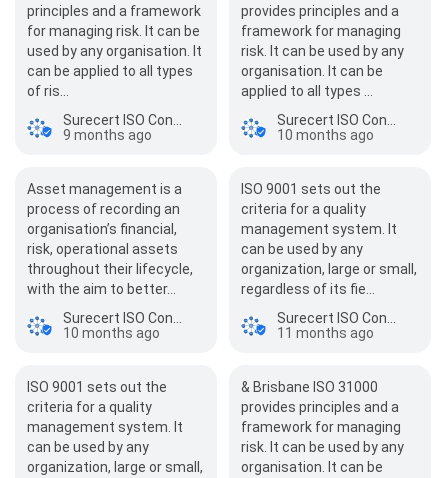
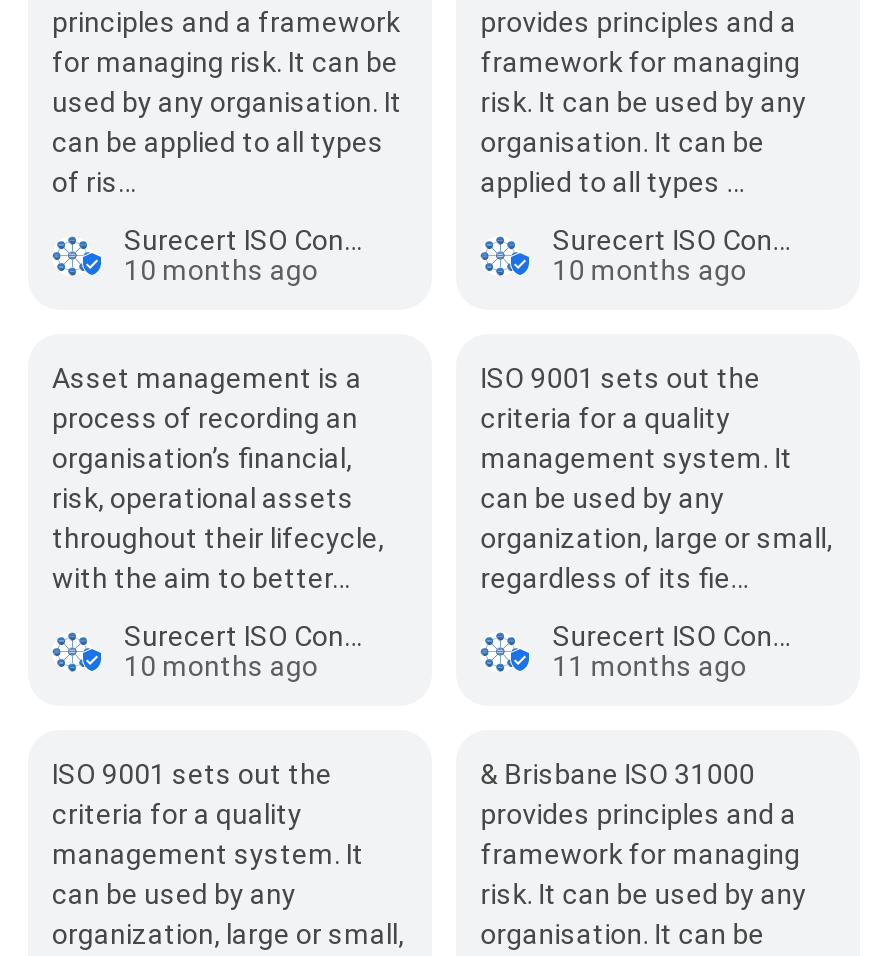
- 9 months ago
+ 10 months ago
